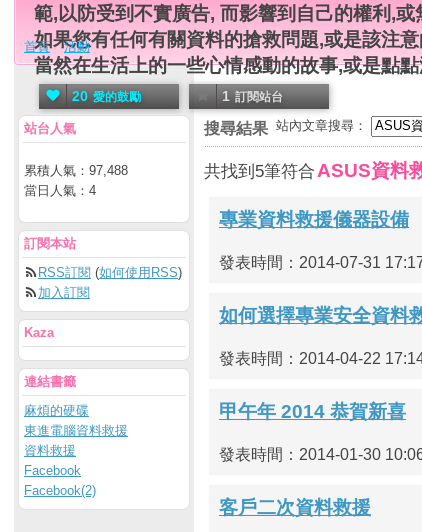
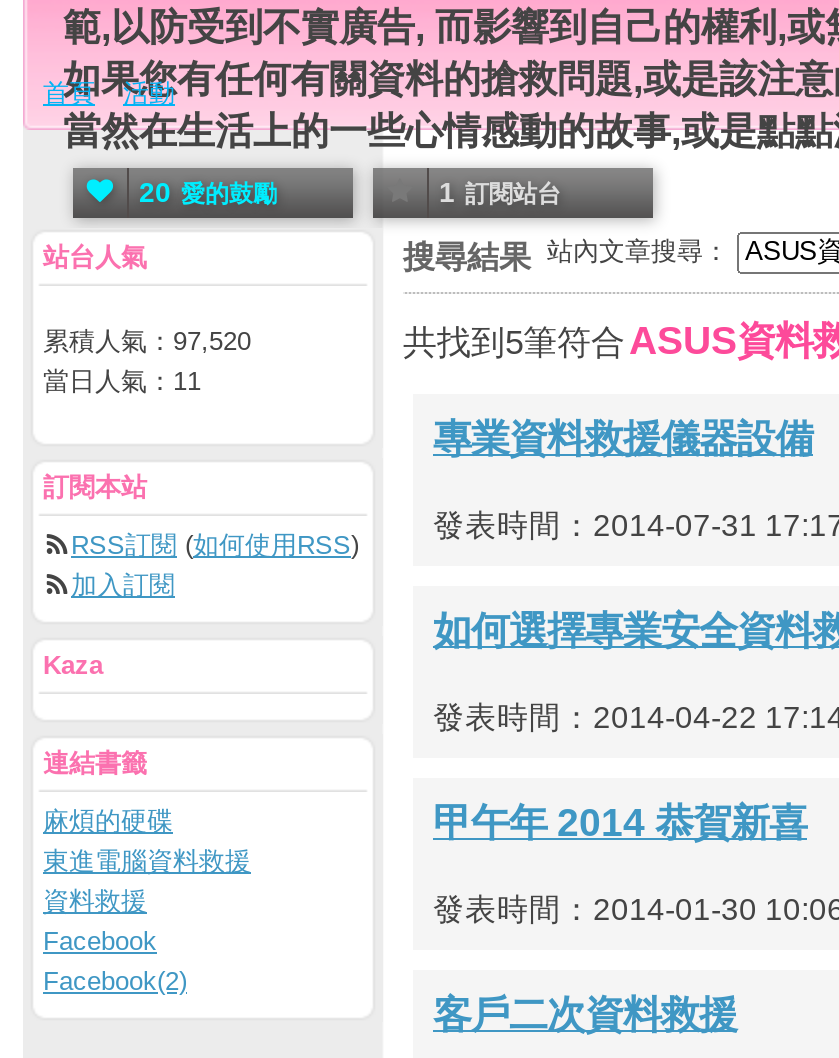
- 累積人氣：97,488
+ 累積人氣：97,520

- 當日人氣：4
+ 當日人氣：11
